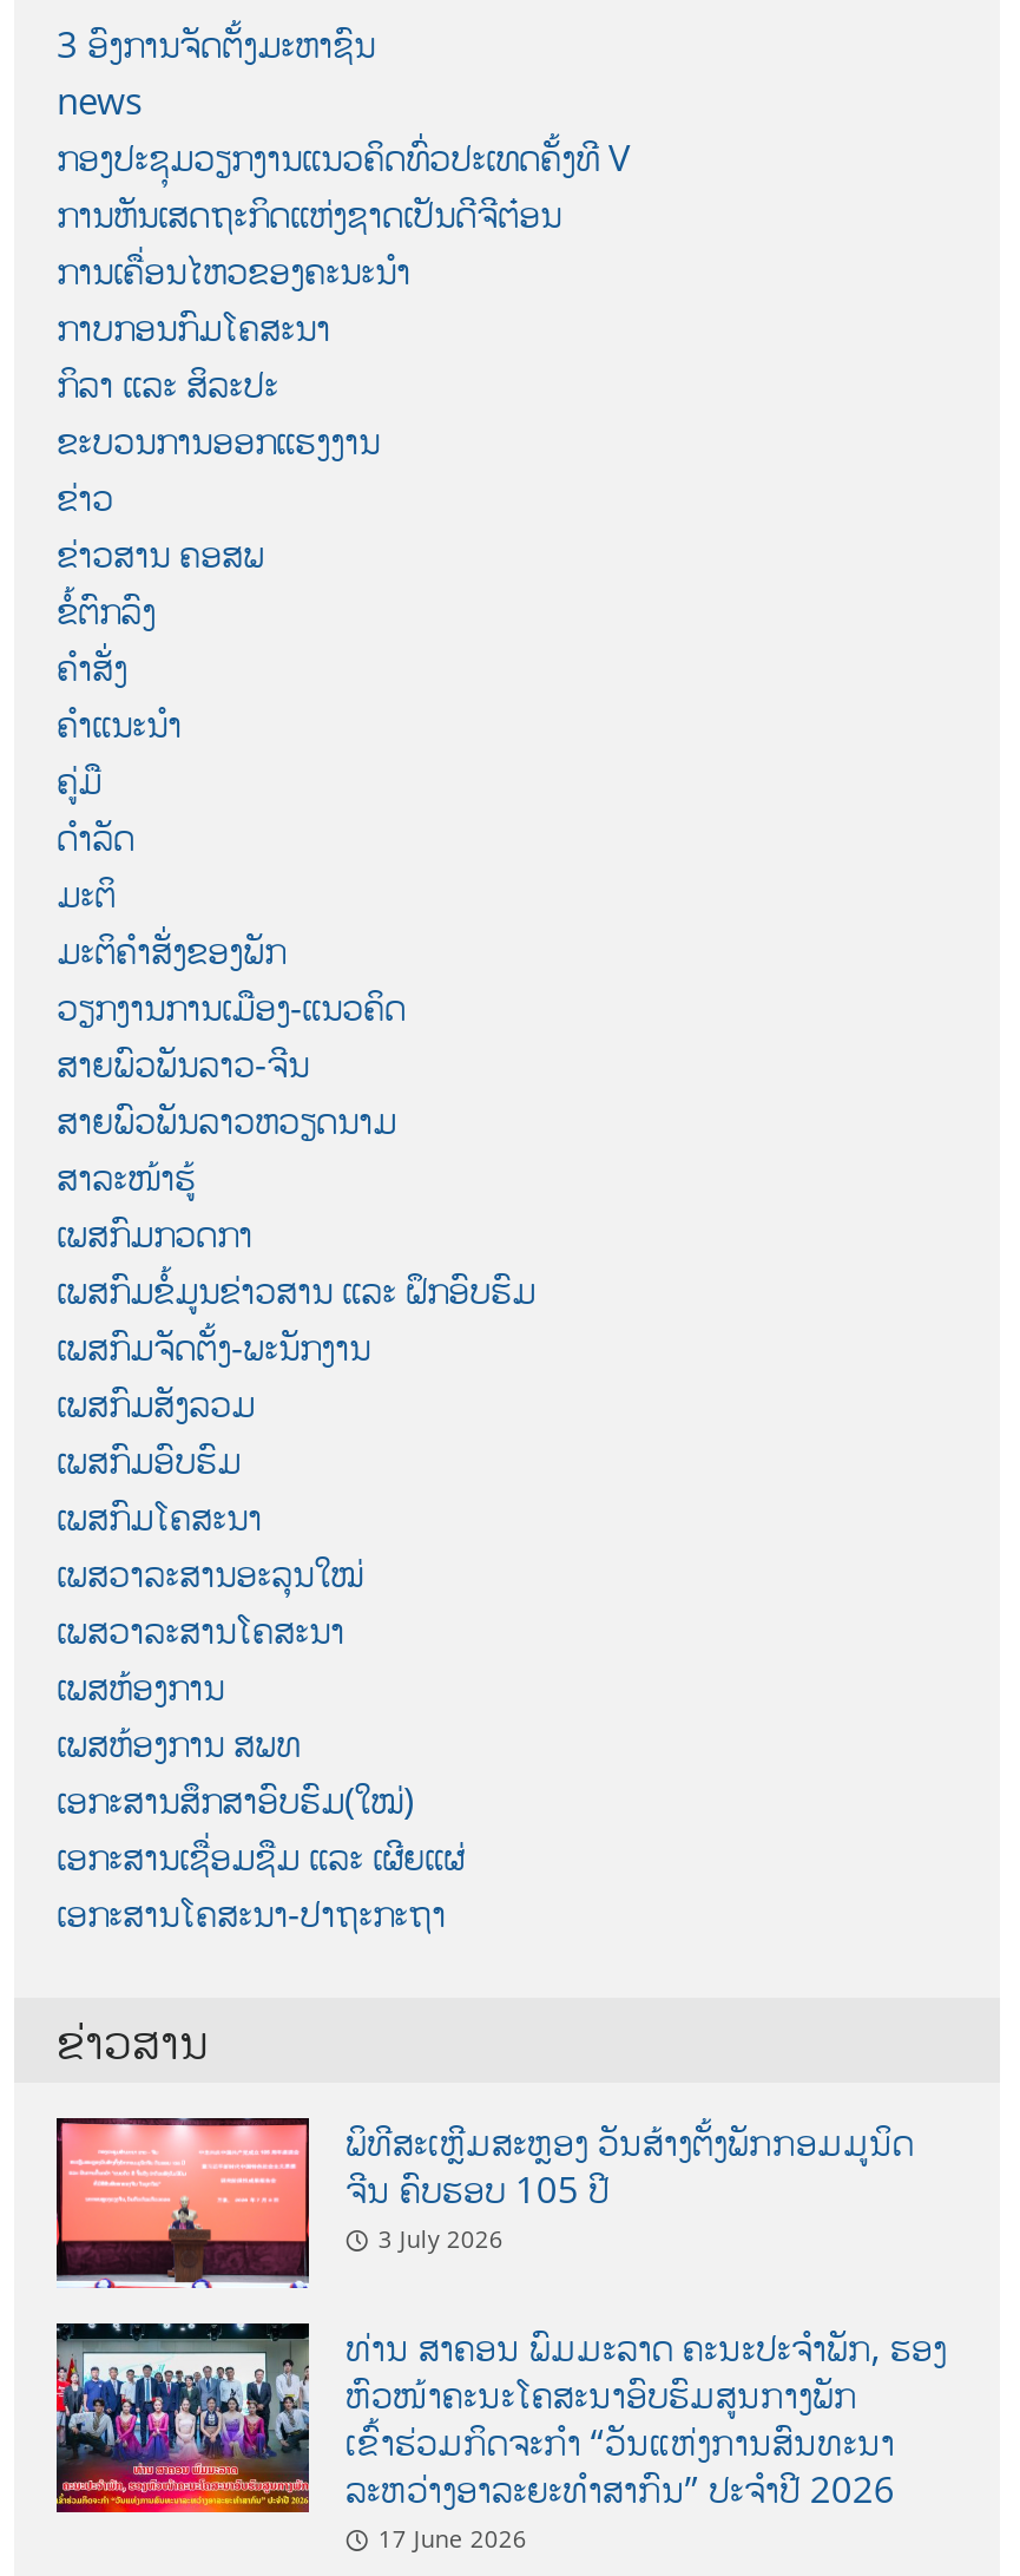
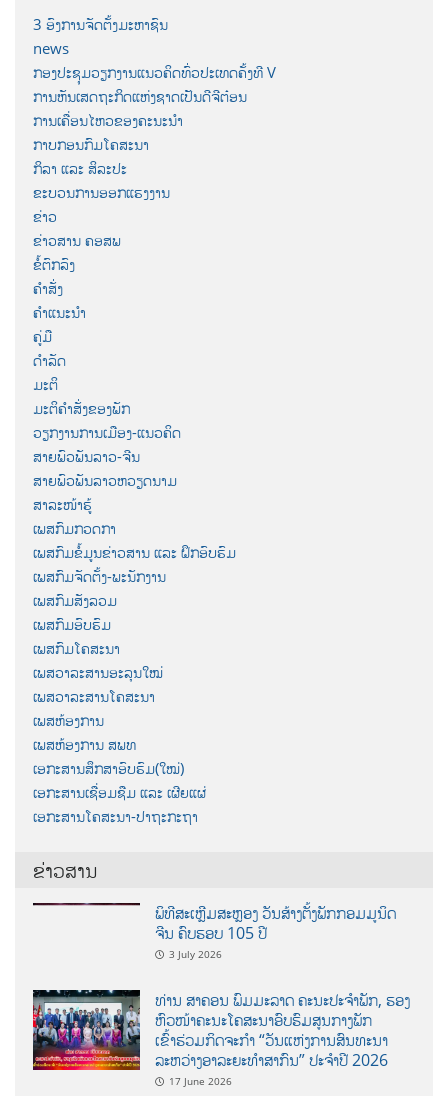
- [image]
